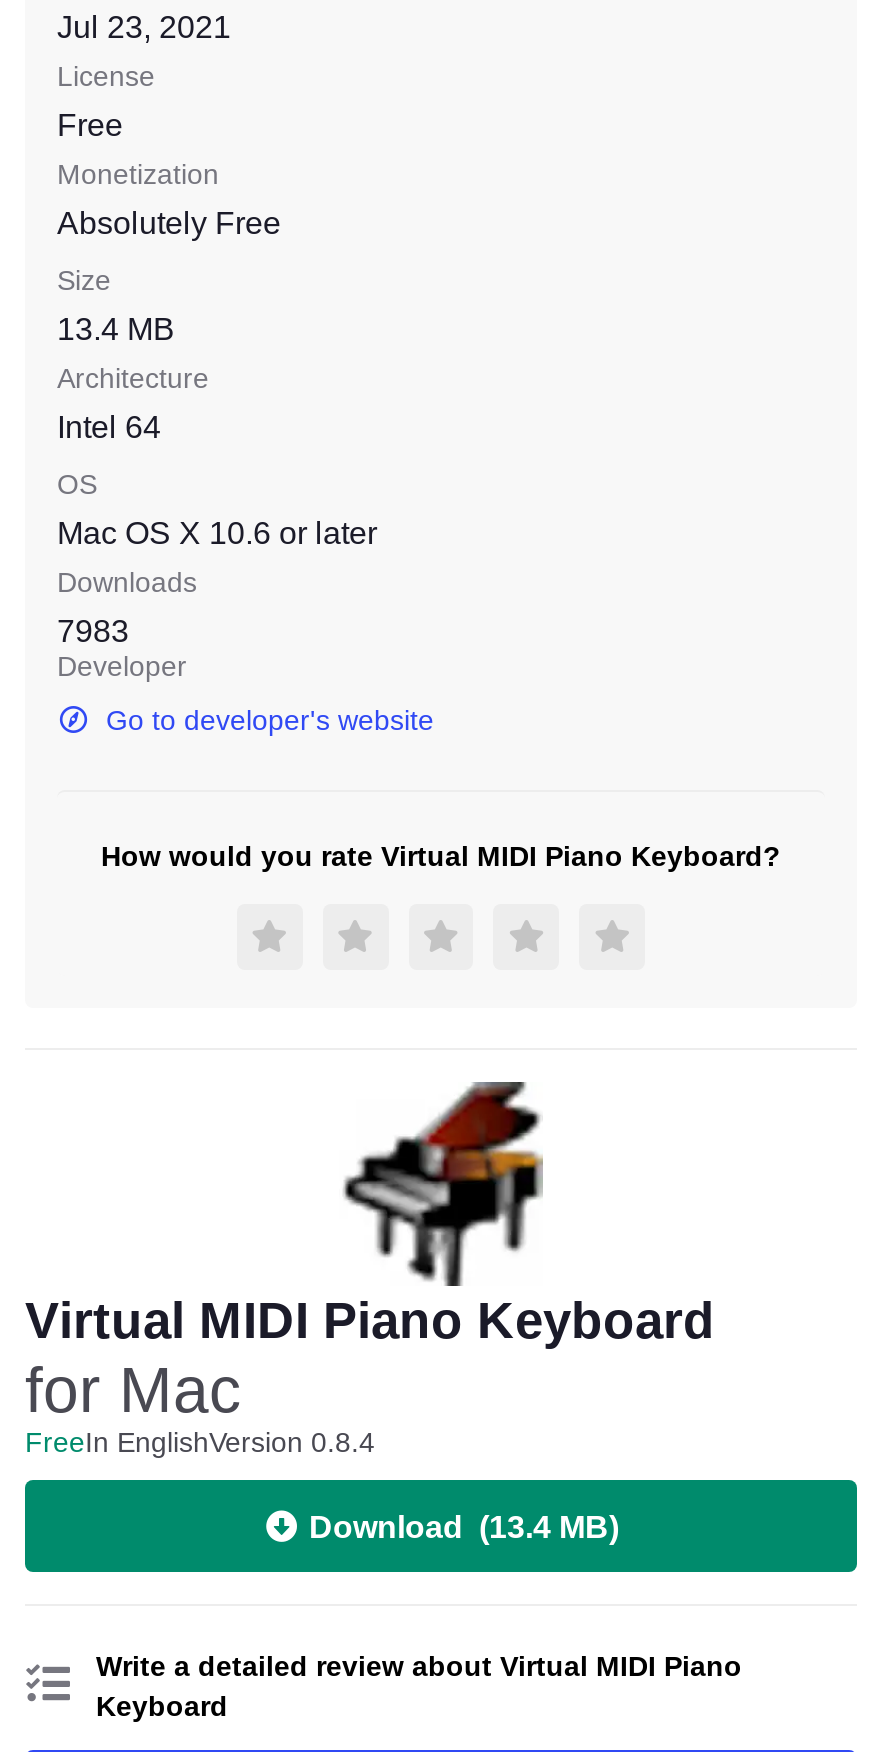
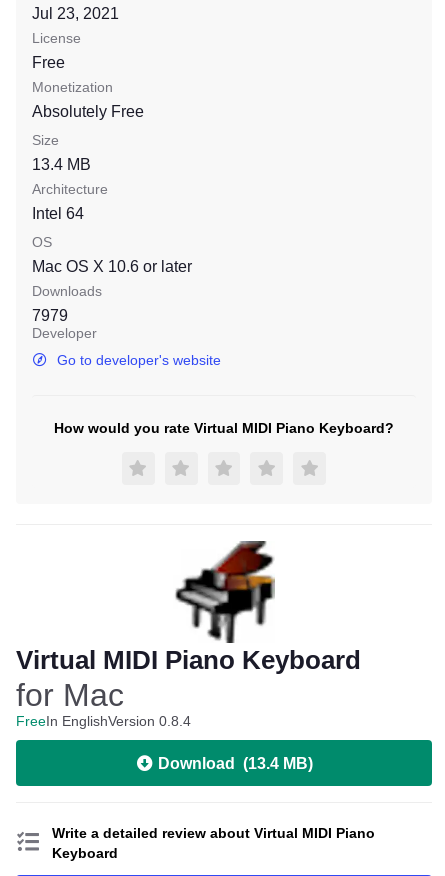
- 7983
+ 7979
